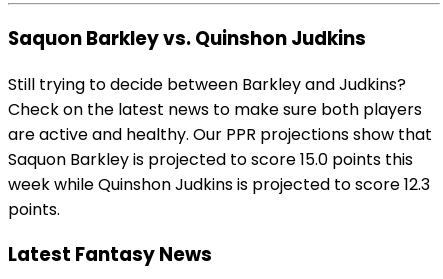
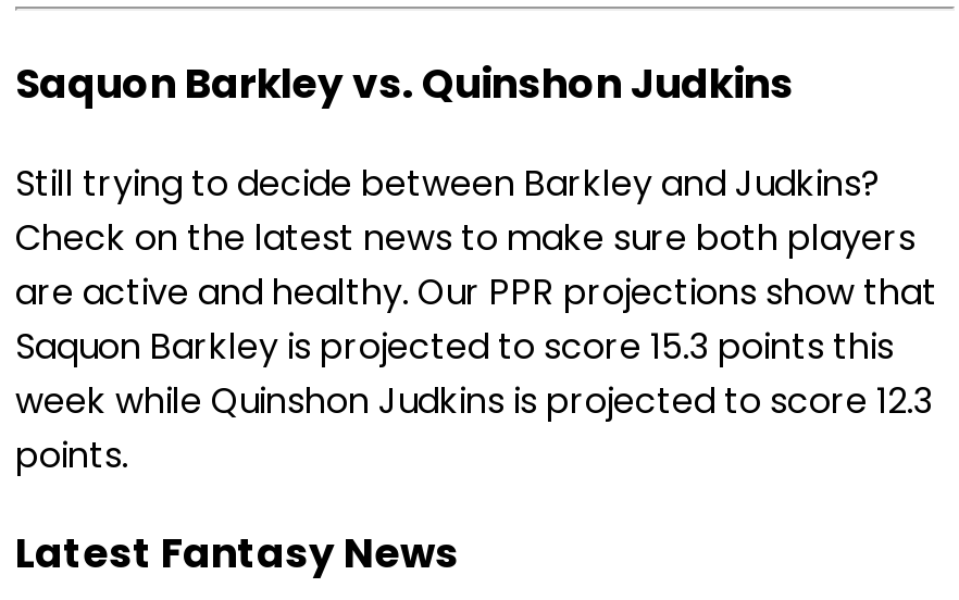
- Saquon Barkley is projected to score 15.0 points this
+ Saquon Barkley is projected to score 15.3 points this
